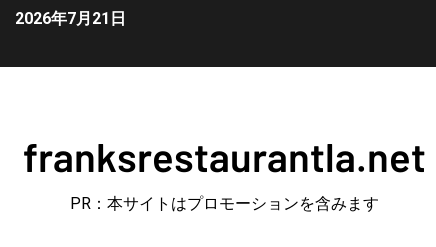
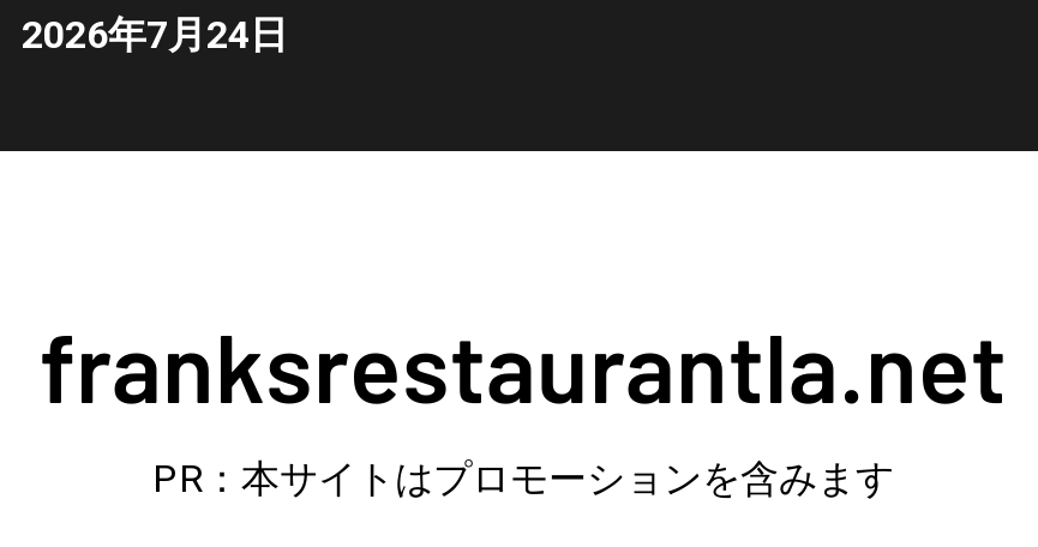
- 2026年7月21日
+ 2026年7月24日
